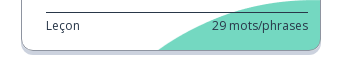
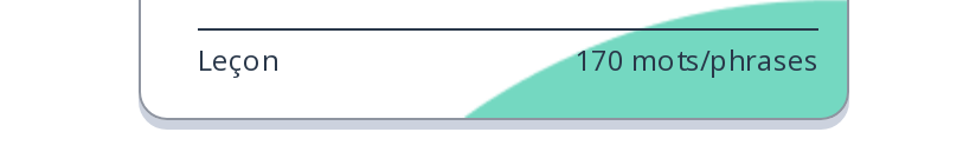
- 29 mots/phrases
+ 170 mots/phrases
